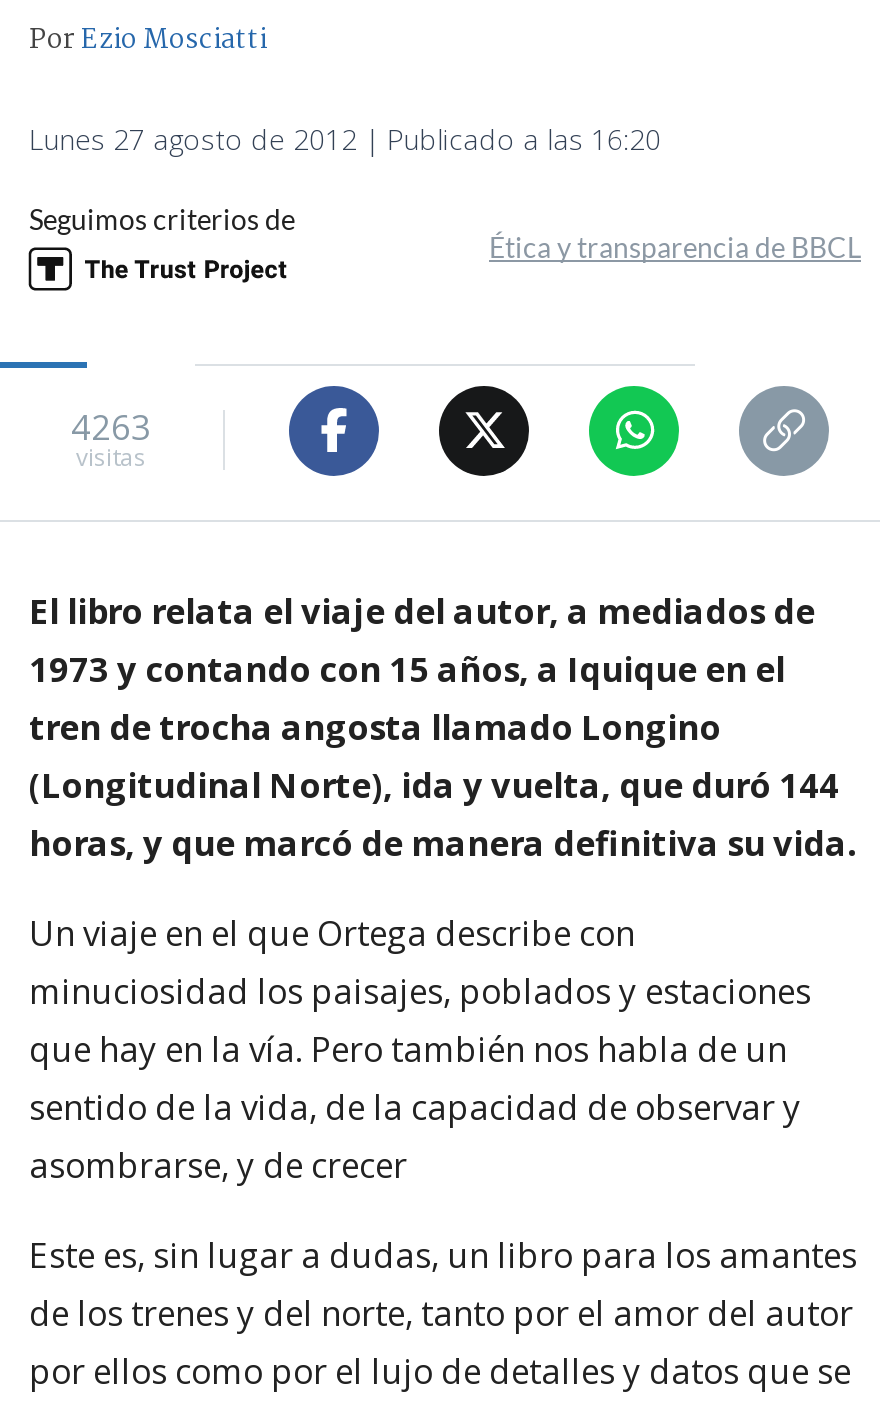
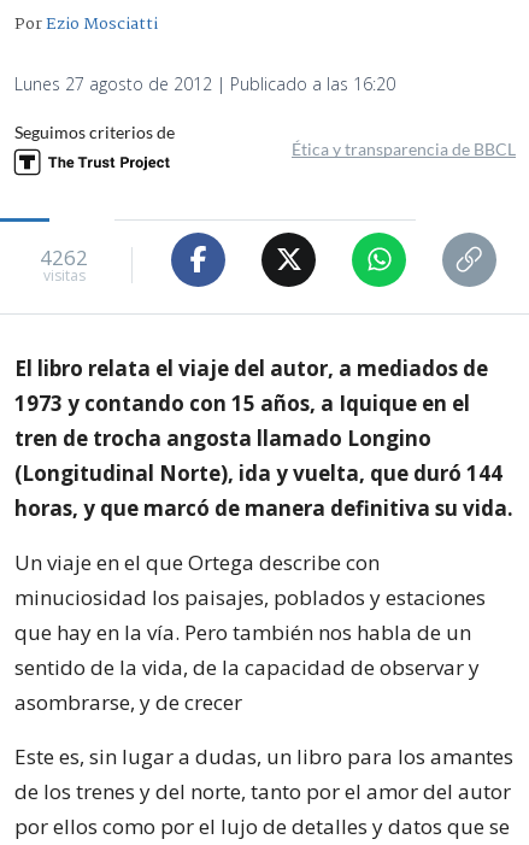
- 4263
+ 4262
